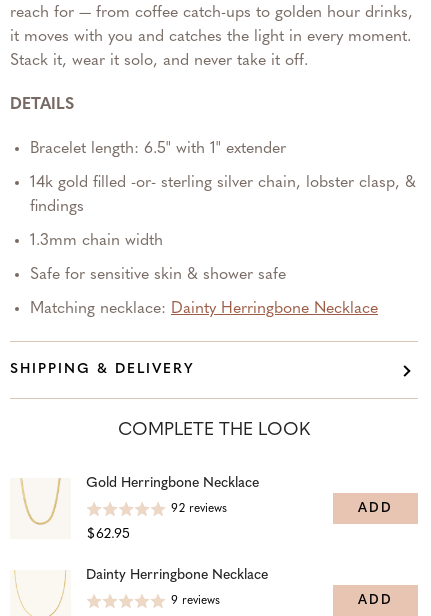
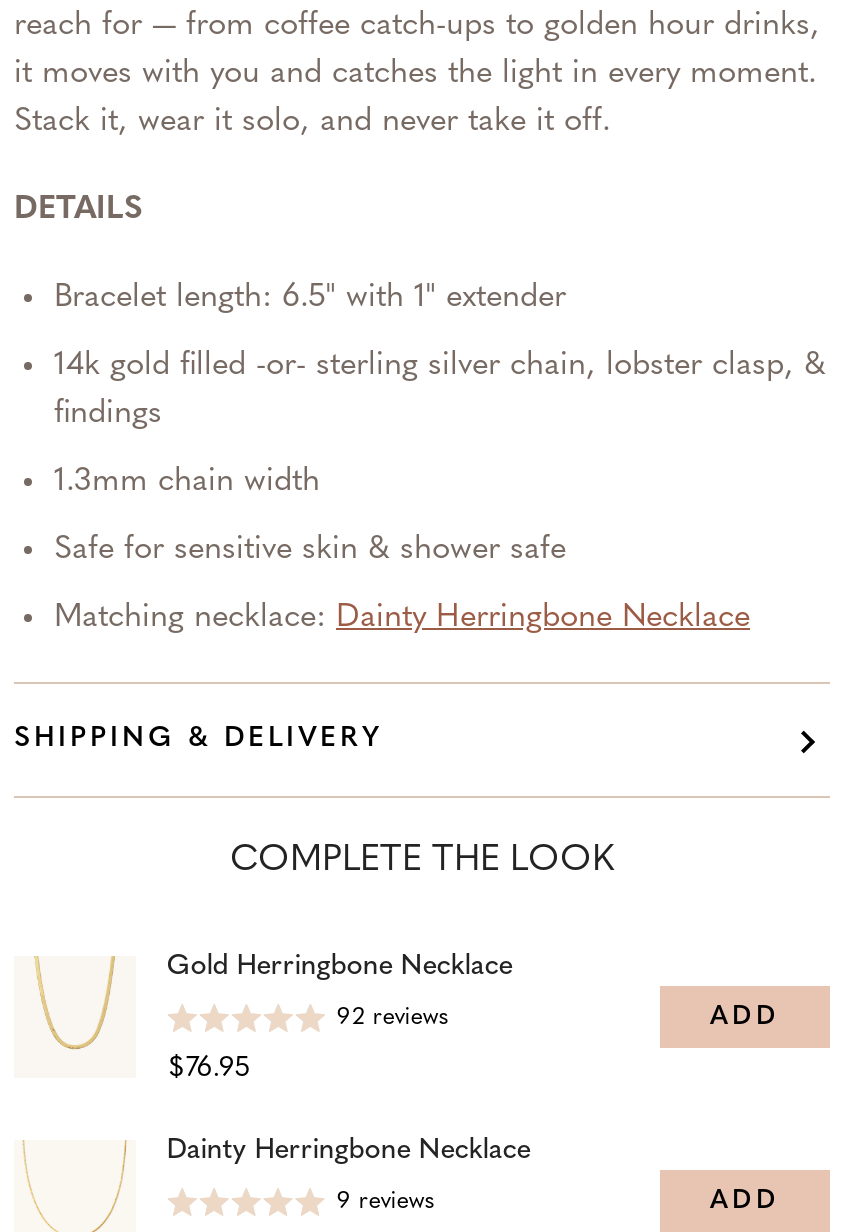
- $62.95
+ $76.95
